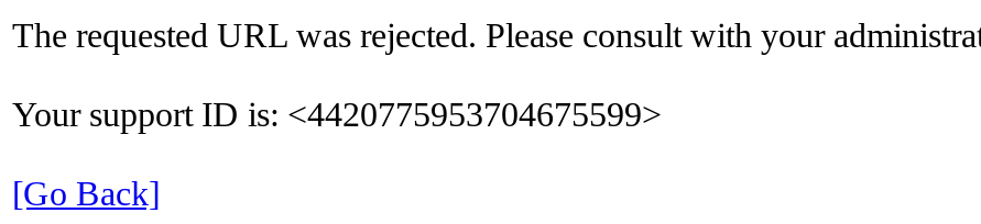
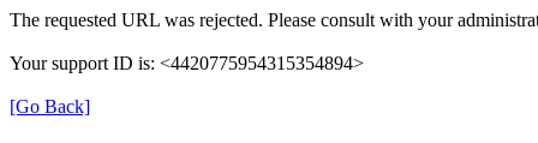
- Your support ID is: <4420775953704675599>
+ Your support ID is: <4420775954315354894>
